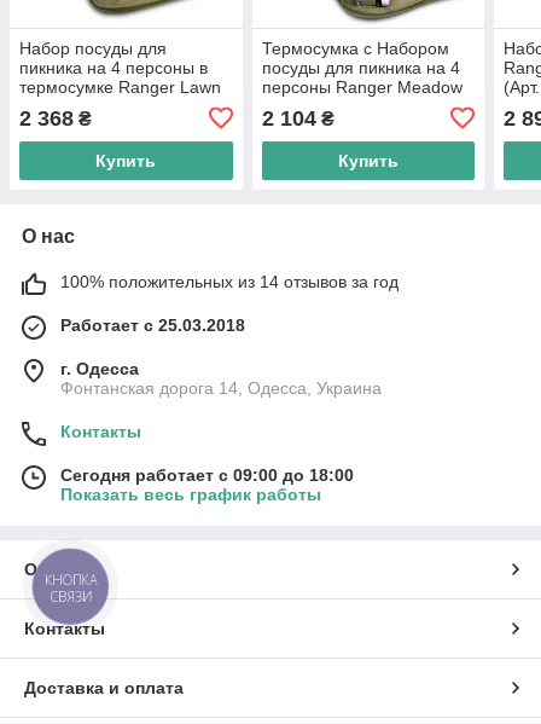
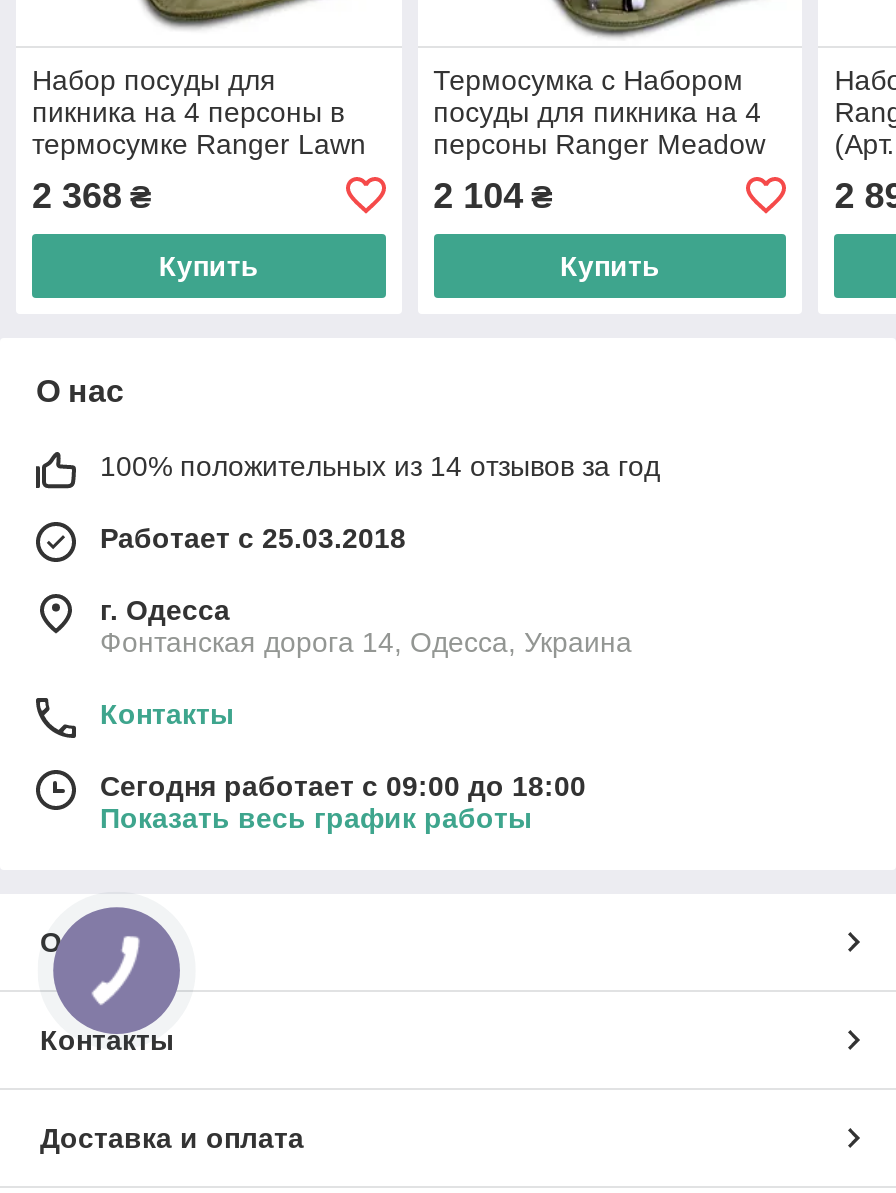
- КНОПКА
- СВЯЗИ
